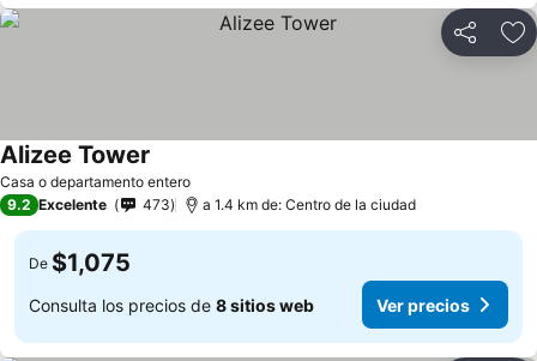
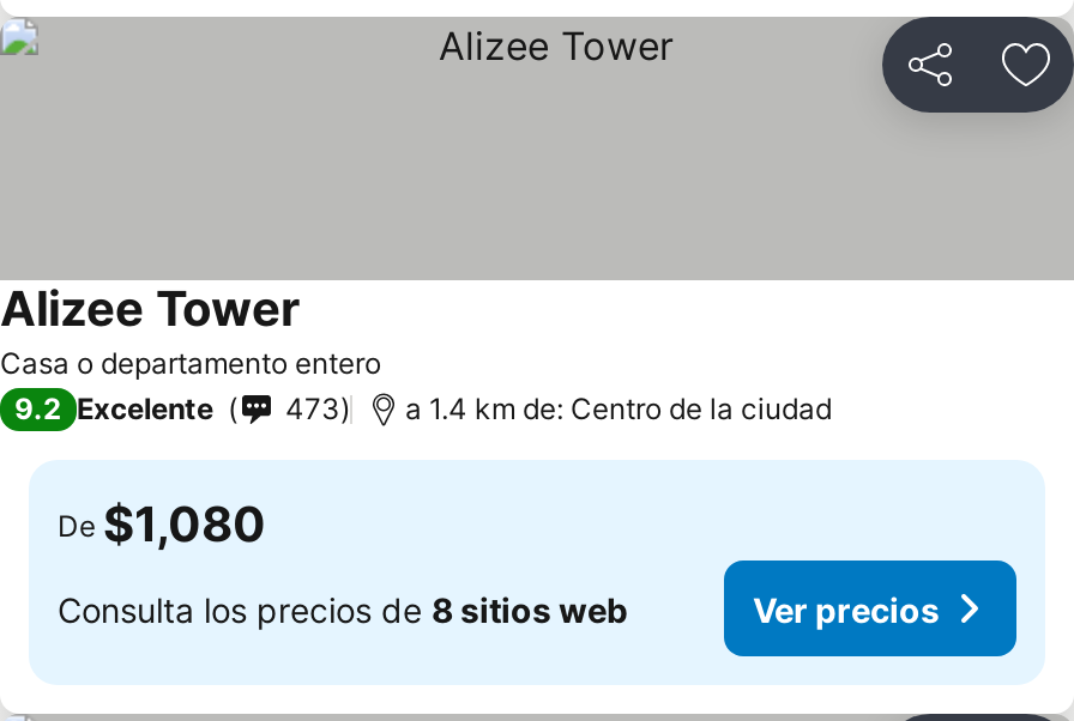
- De $1,075
+ De $1,080
